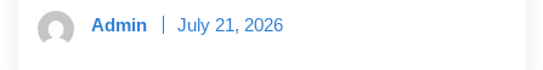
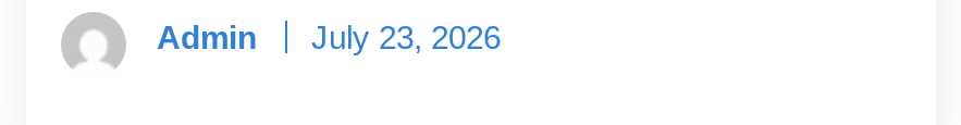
- Admin July 21, 2026
+ Admin July 23, 2026
